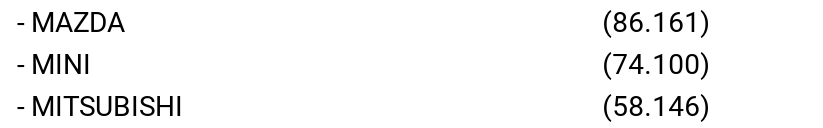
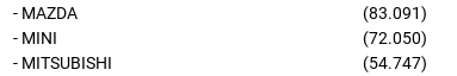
- (86.161)
+ (83.091)

- (74.100)
+ (72.050)

- (58.146)
+ (54.747)
